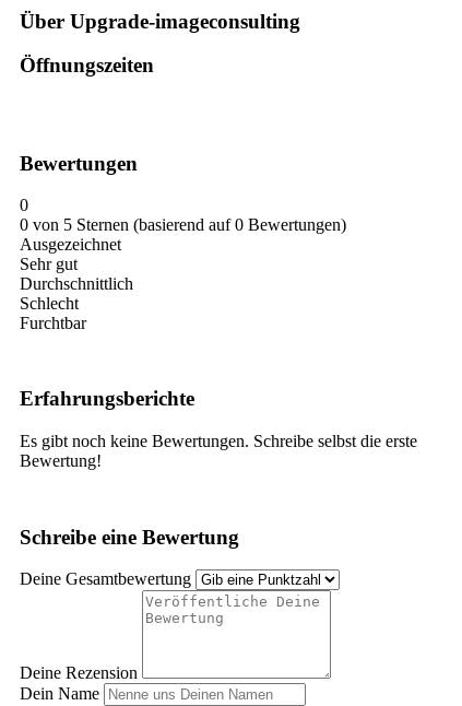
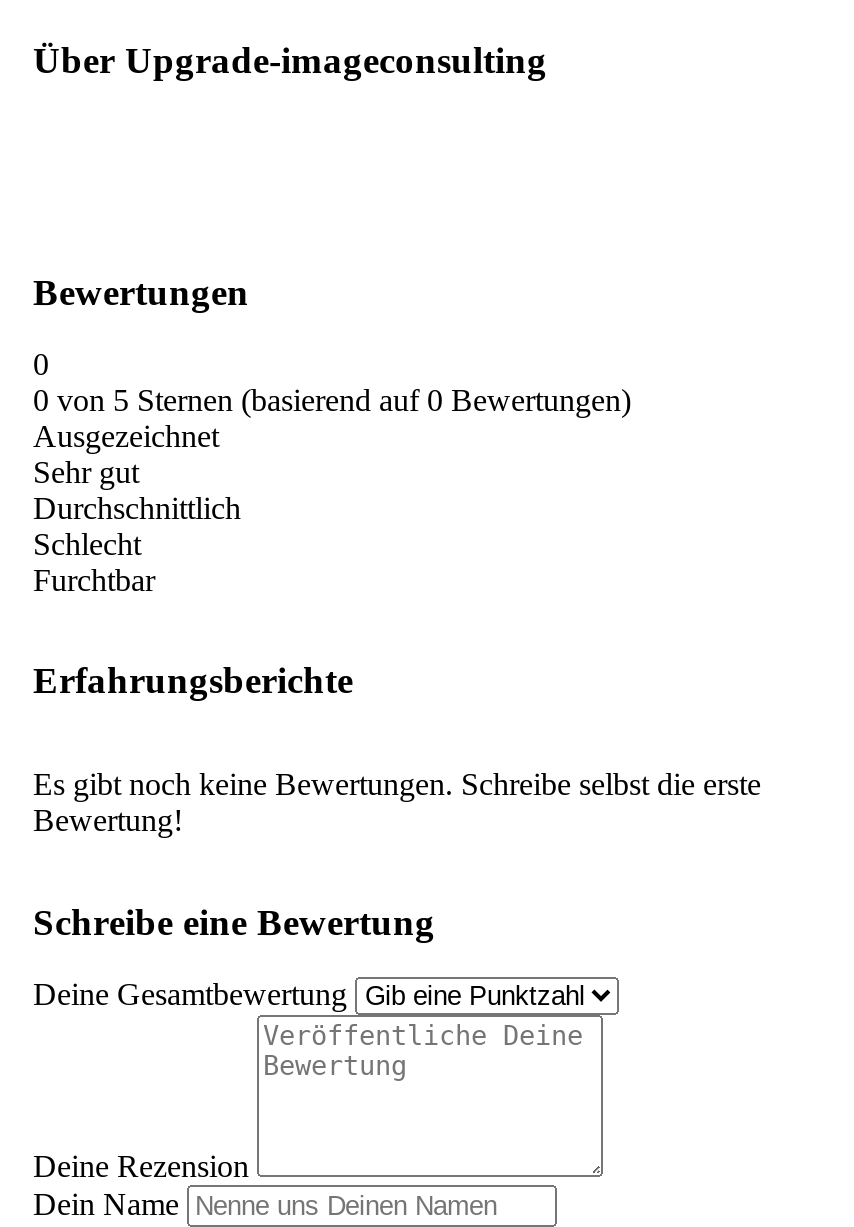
- Öffnungszeiten
